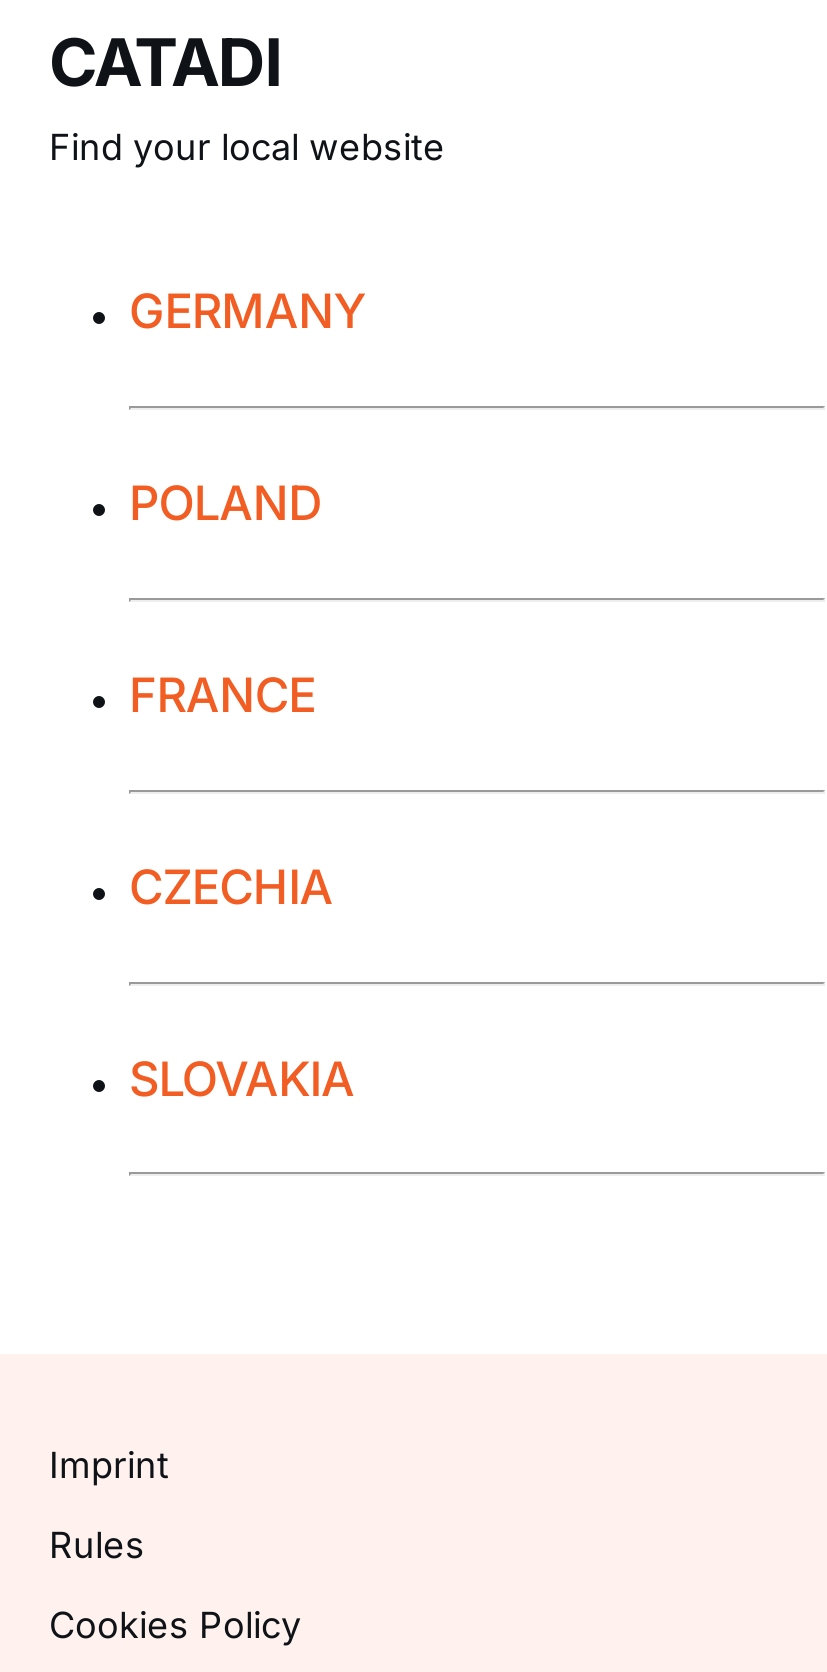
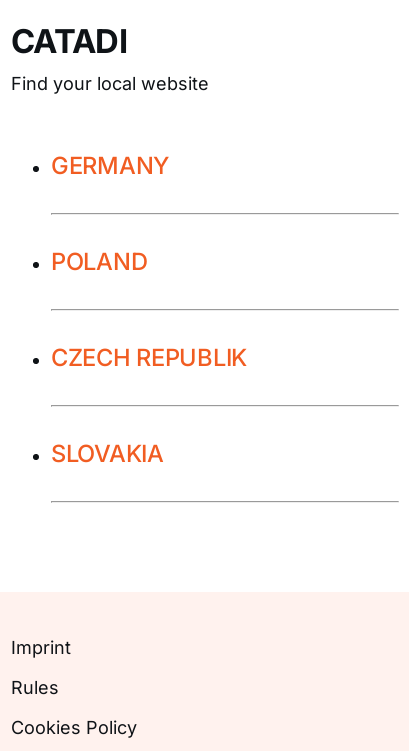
- FRANCE
- CZECHIA
+ CZECH REPUBLIK
